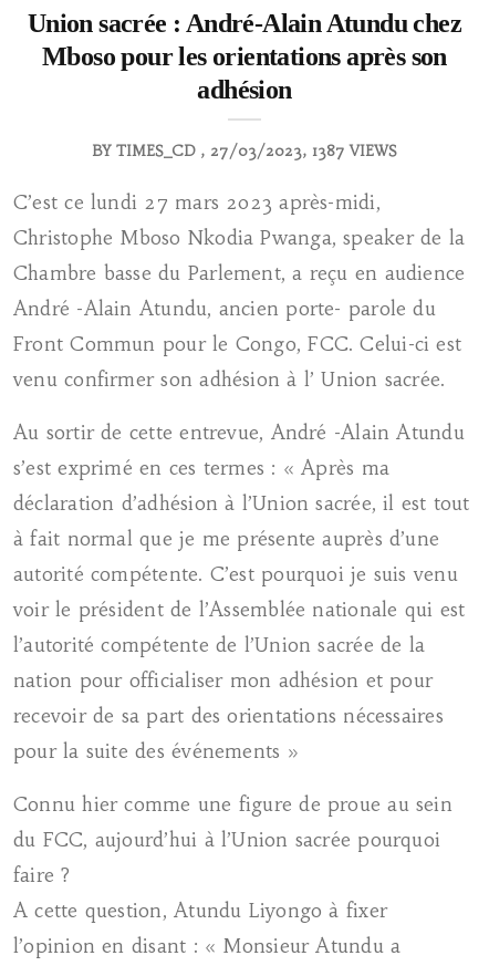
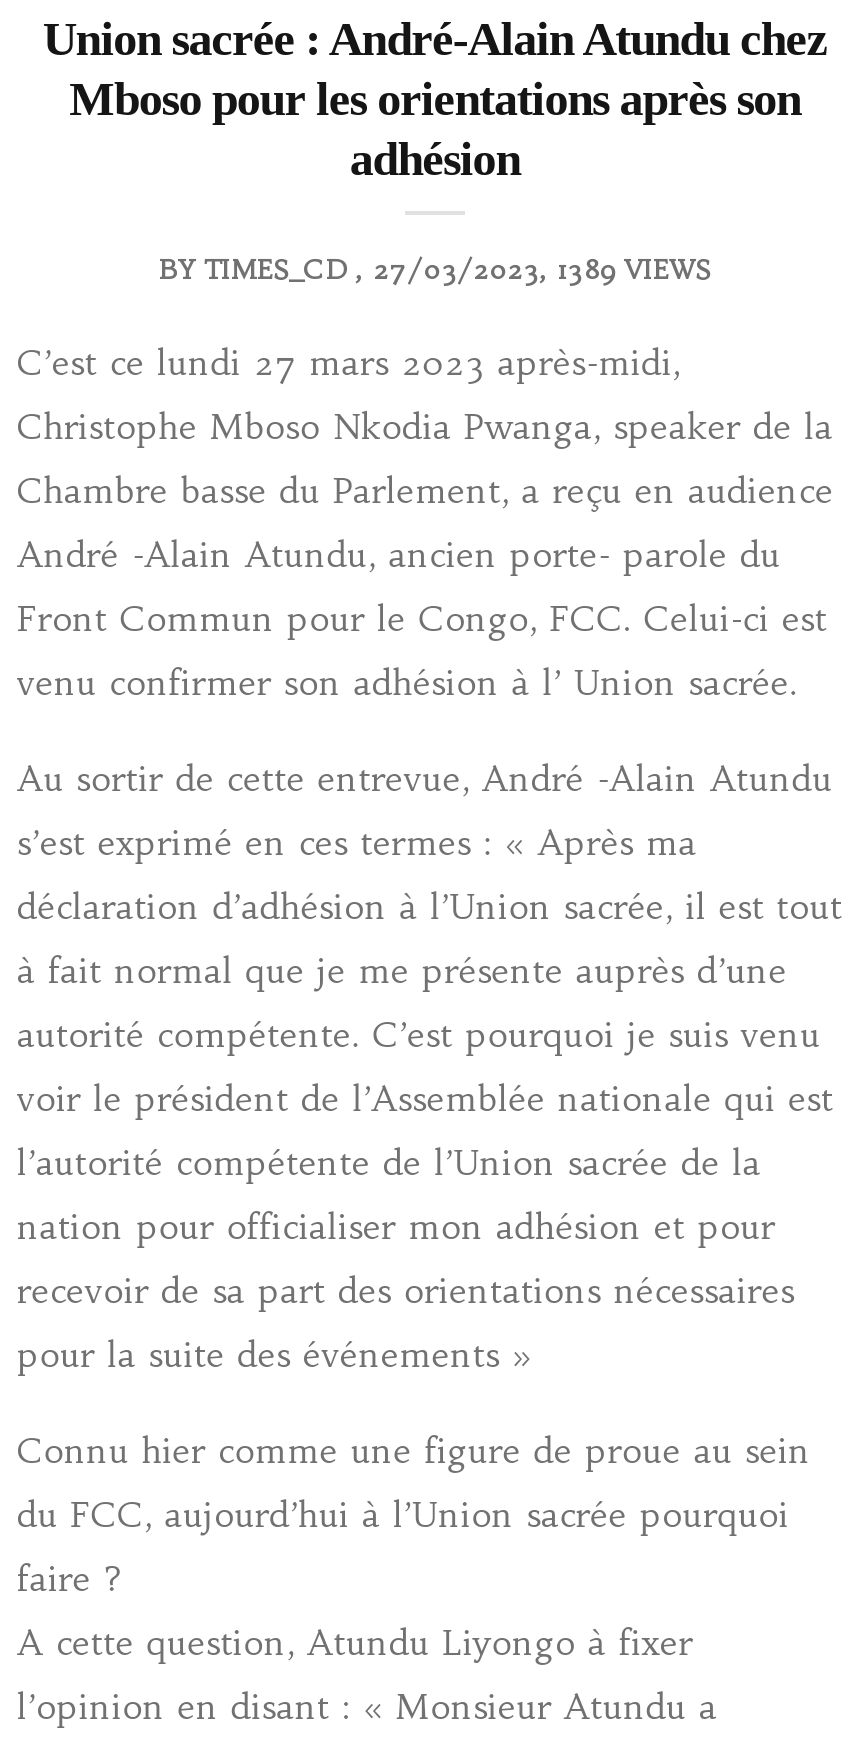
- BY TIMES_CD 27/03/2023 1387 VIEWS
+ BY TIMES_CD 27/03/2023 1389 VIEWS
